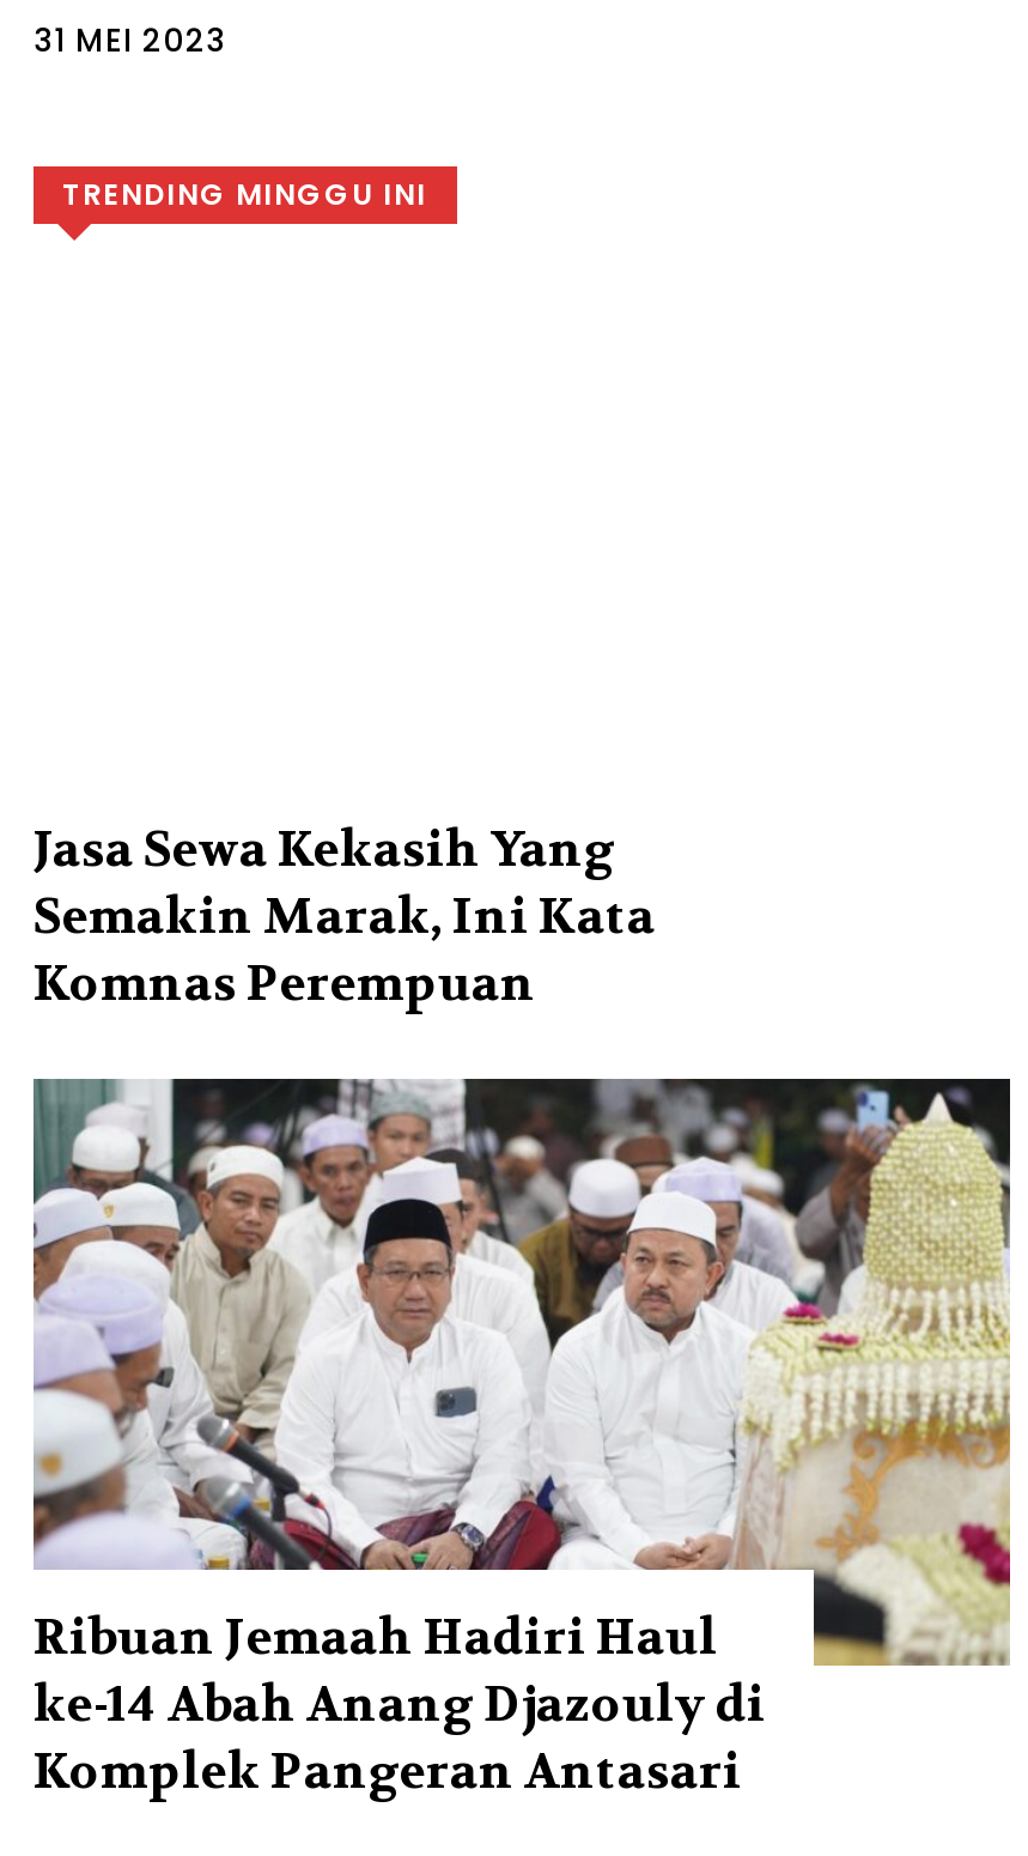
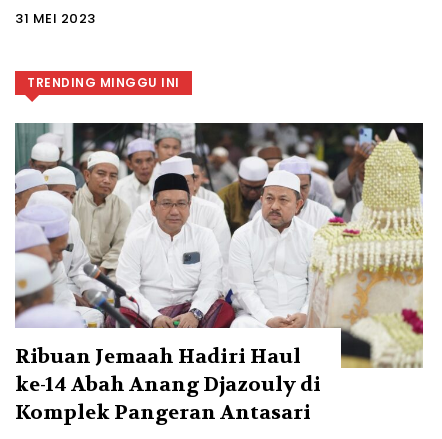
- Jasa Sewa Kekasih Yang
- Semakin Marak, Ini Kata
- Komnas Perempuan
